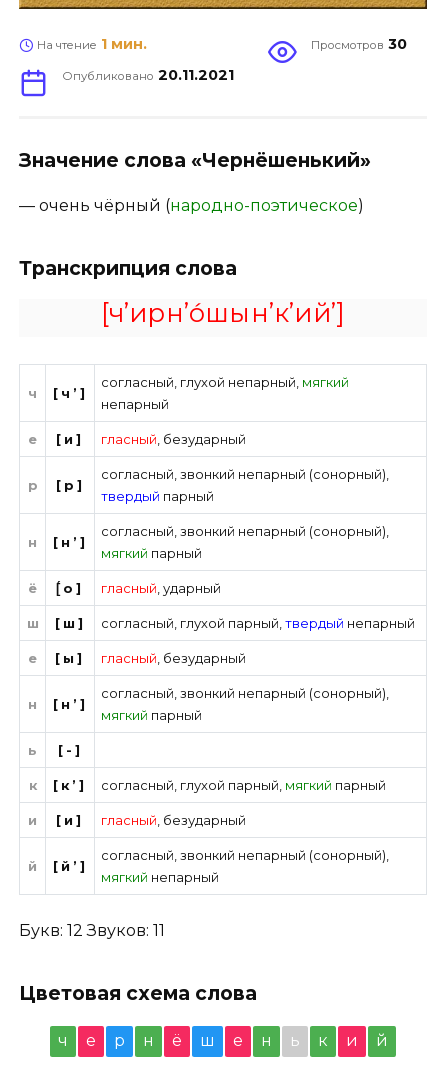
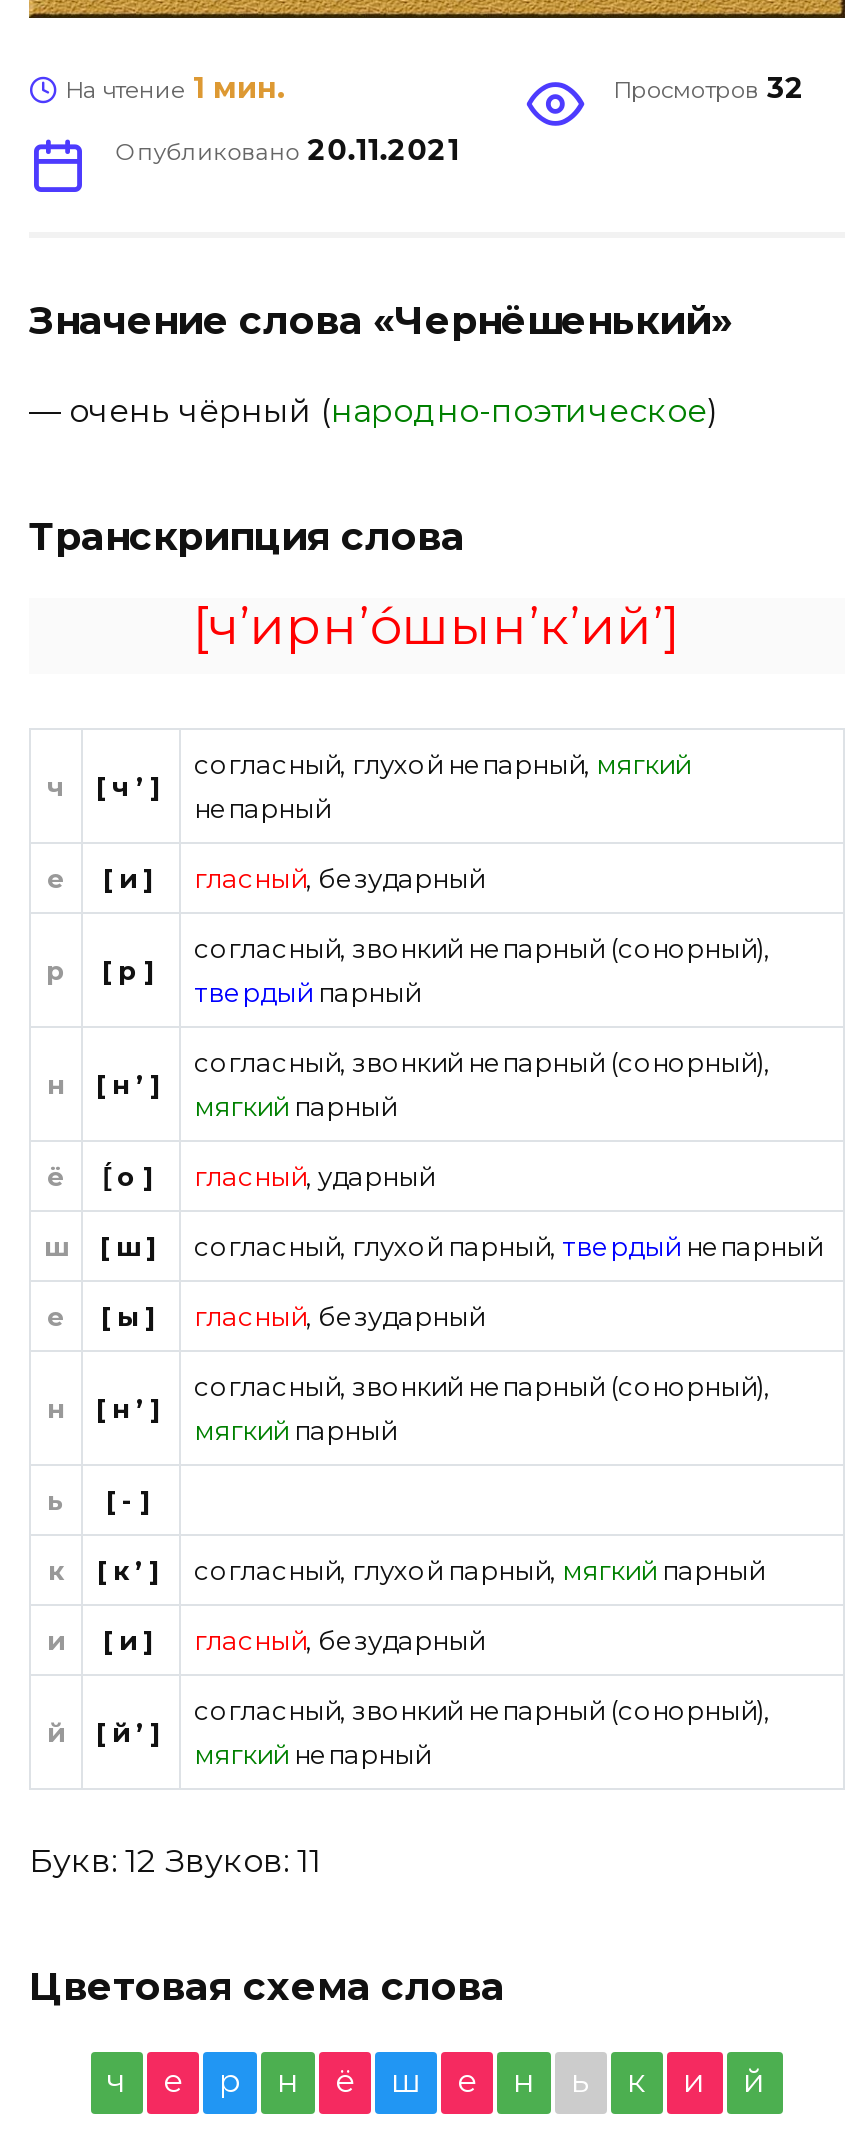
- Просмотров 30
+ Просмотров 32
